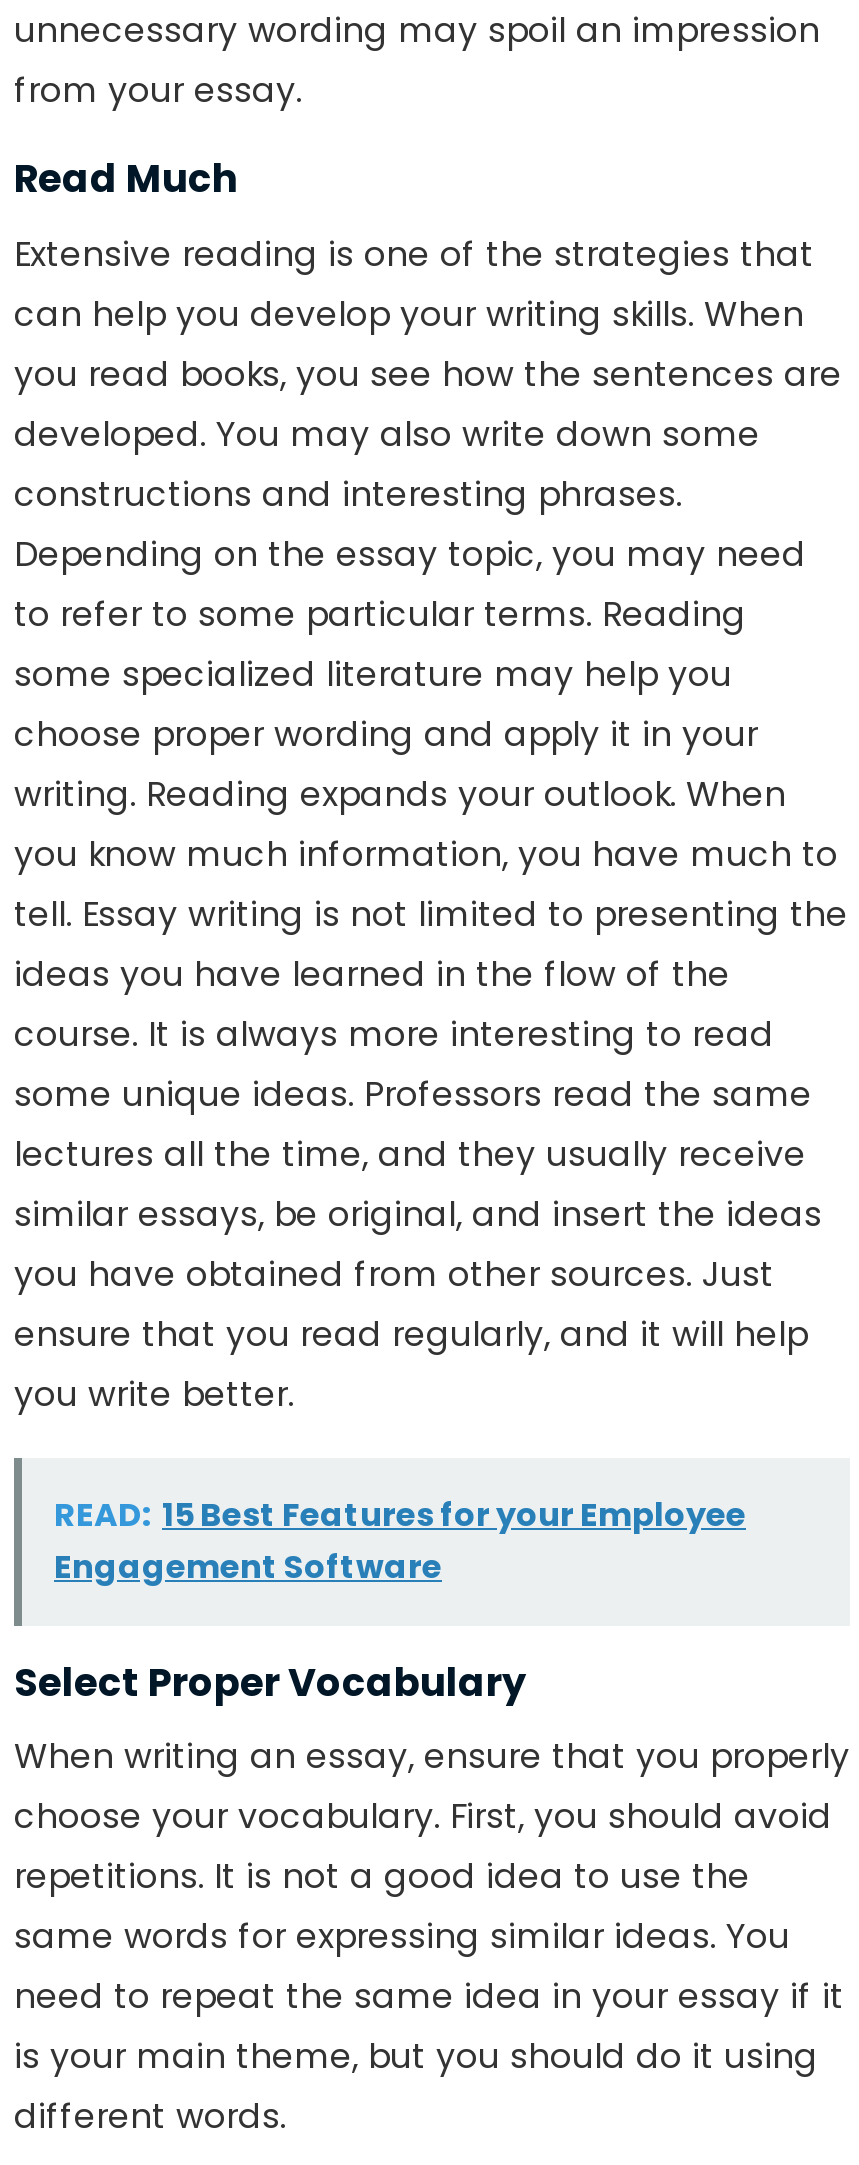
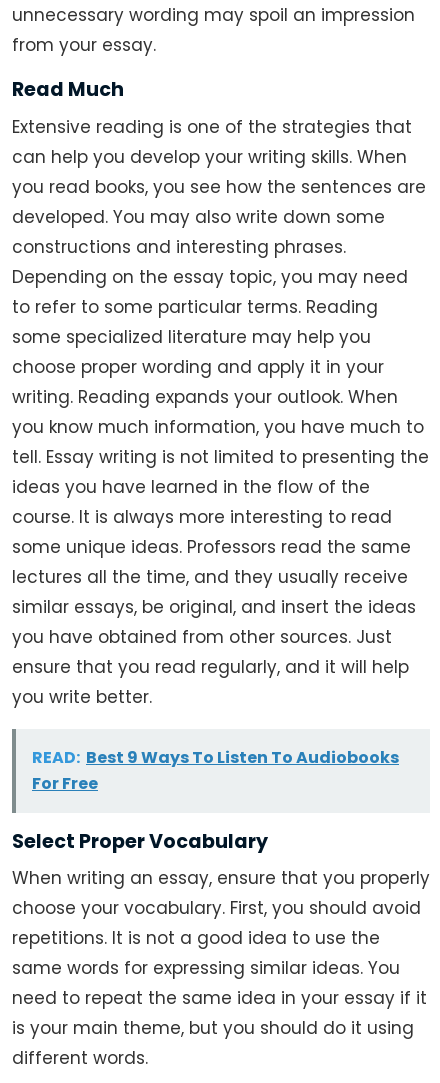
- READ: 15 Best Features for your Employee
- Engagement Software
+ READ: Best 9 Ways To Listen To Audiobooks
+ For Free
